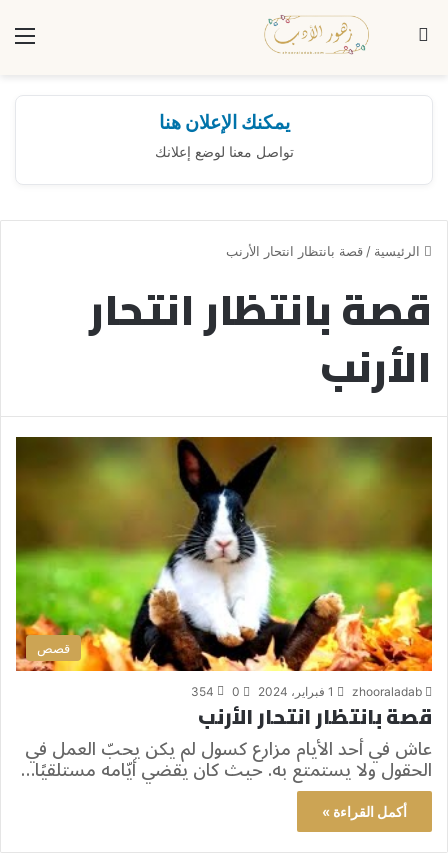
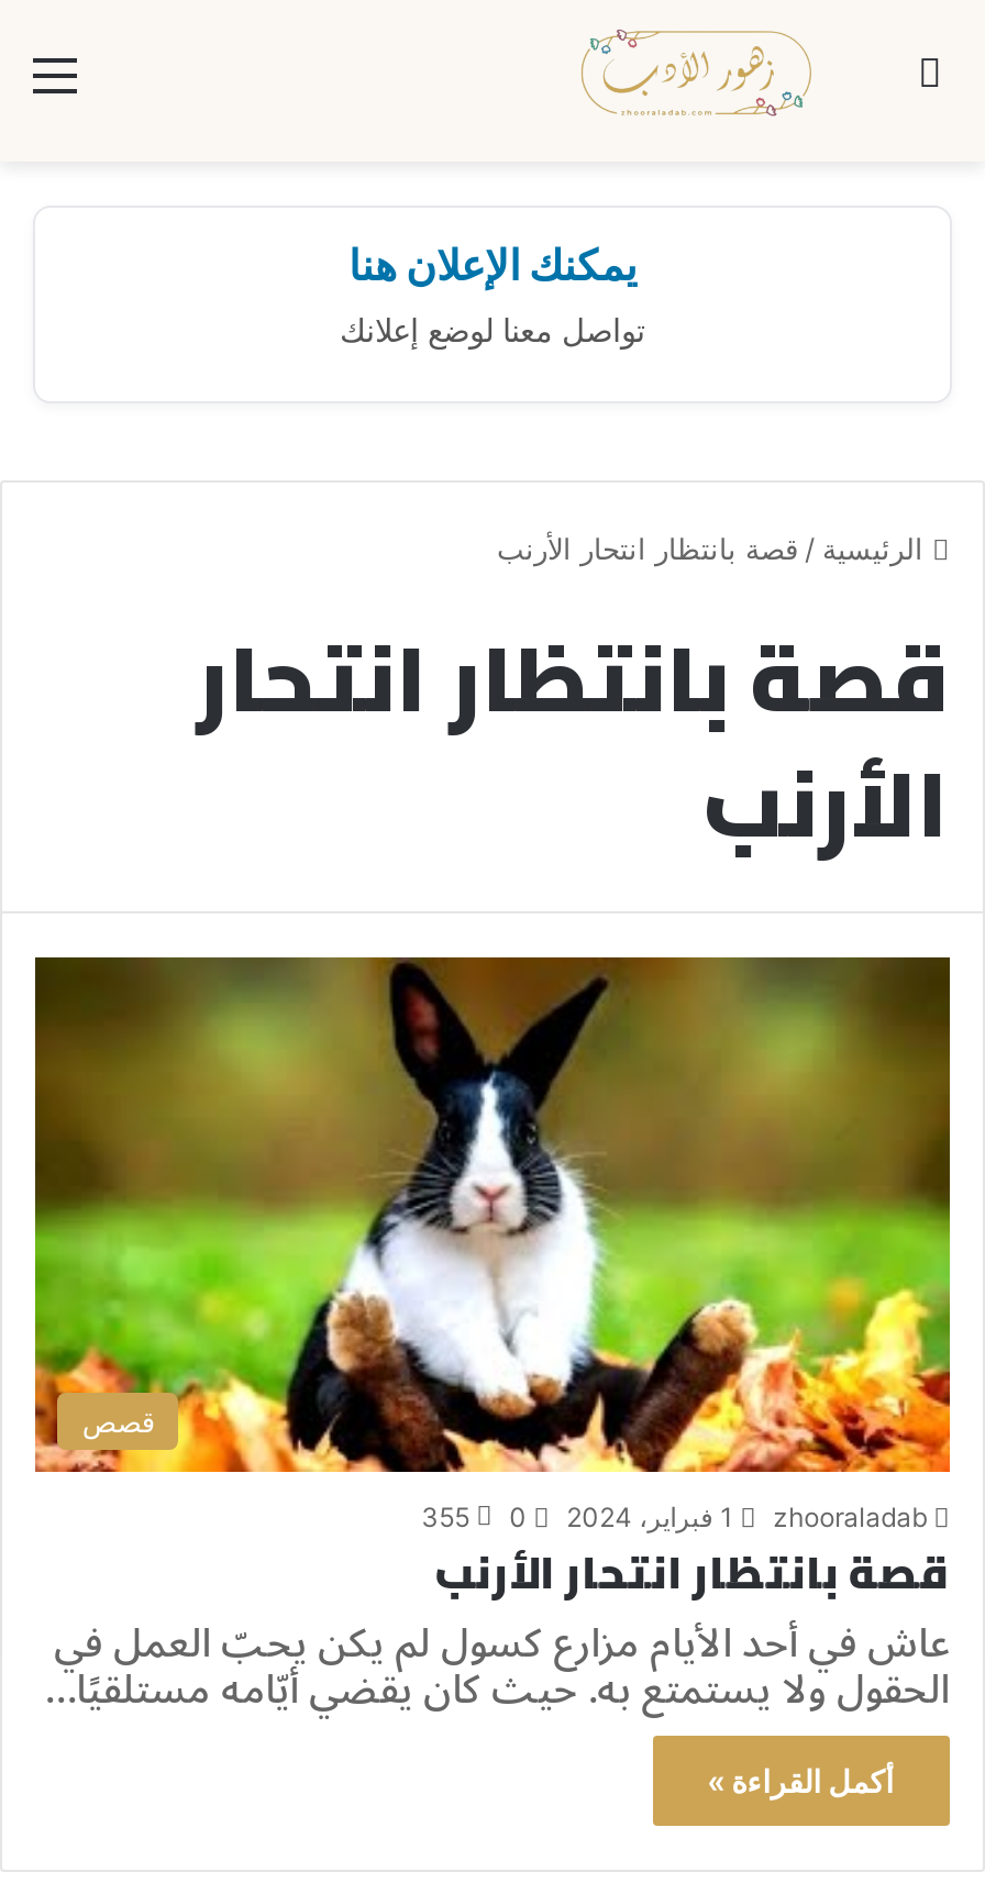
- 354 0
+ 355 0
